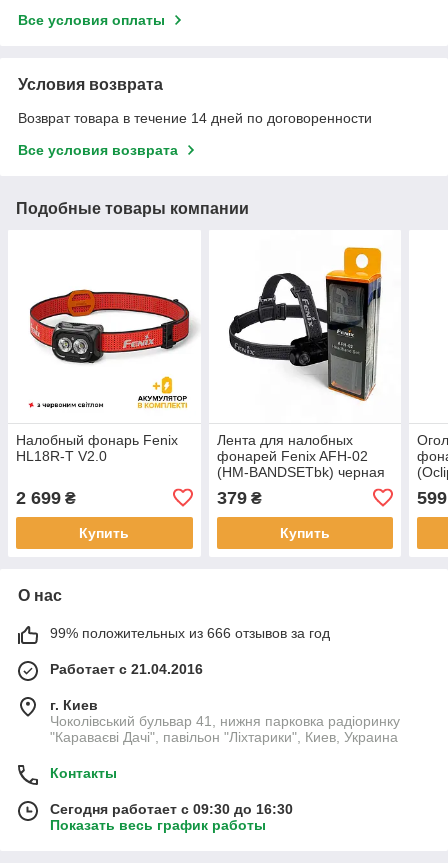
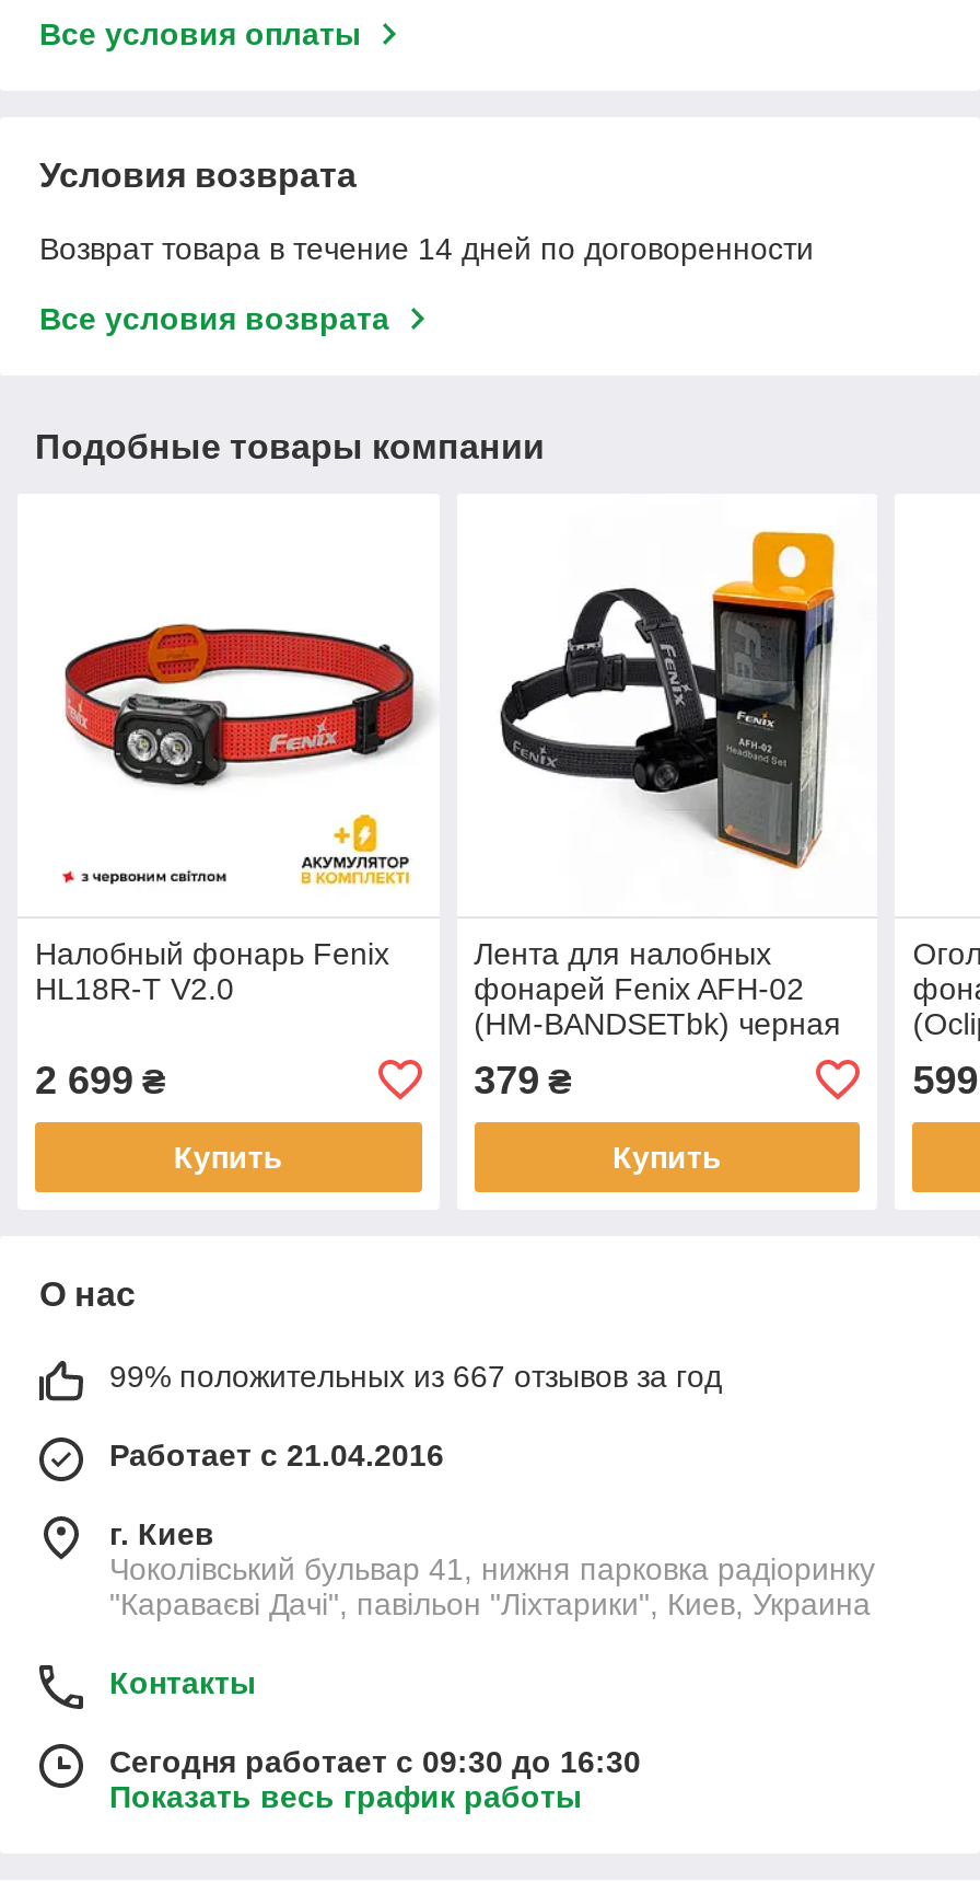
- 99% положительных из 666 отзывов за год
+ 99% положительных из 667 отзывов за год
